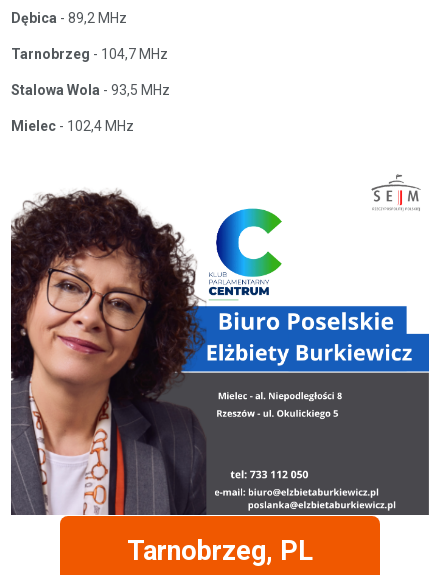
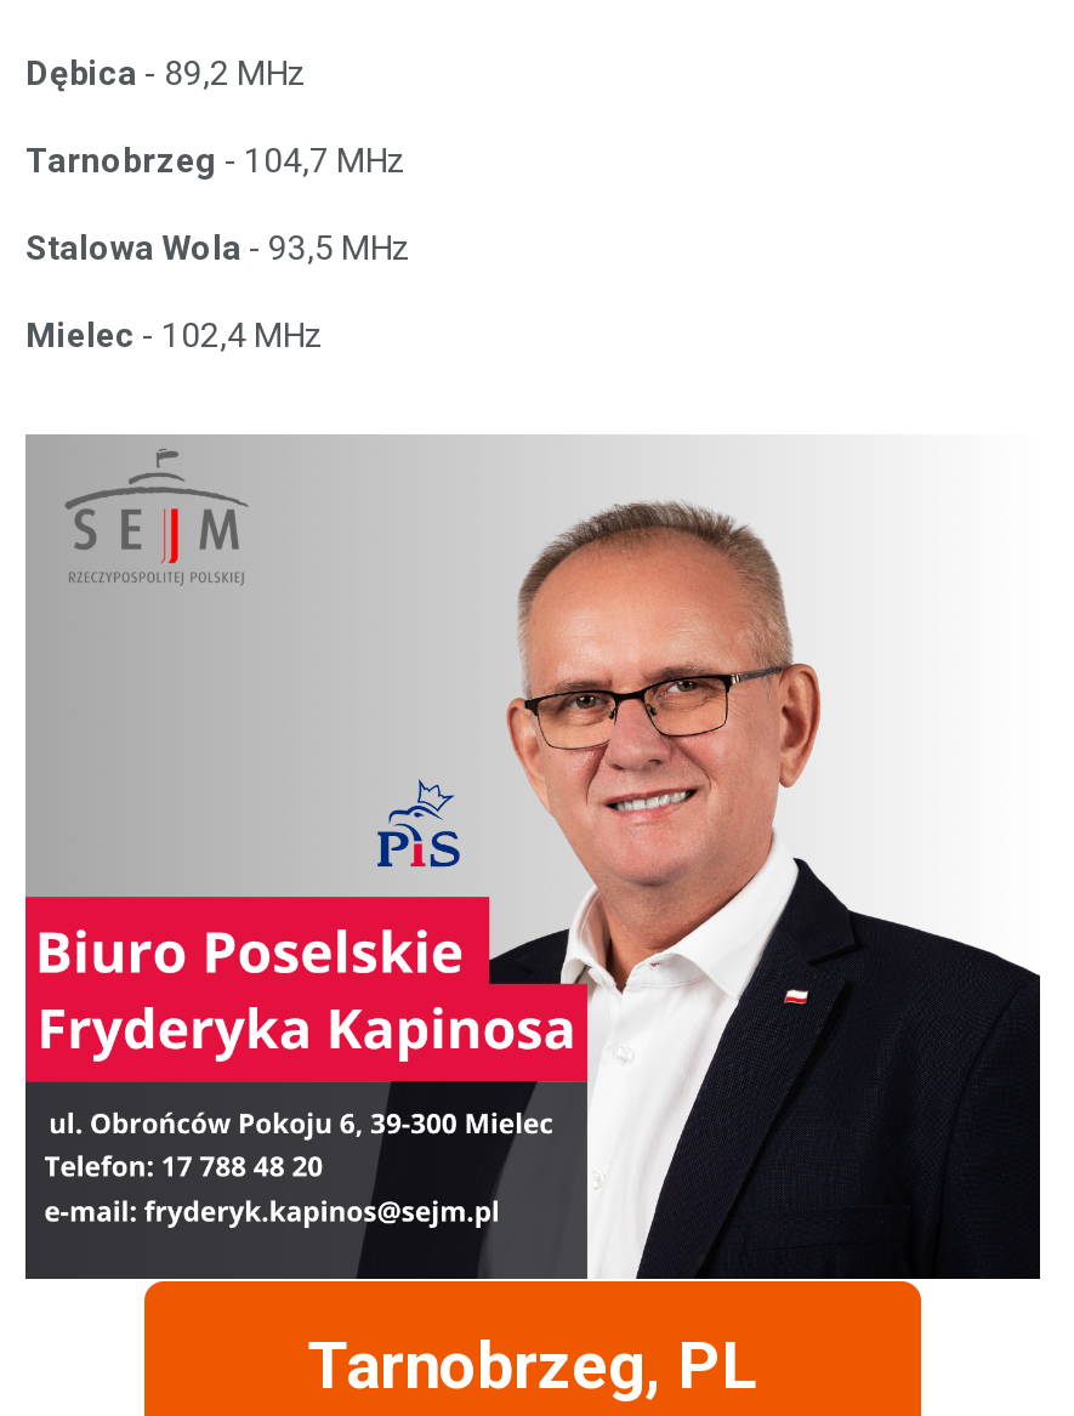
- [image]
+ [image]
